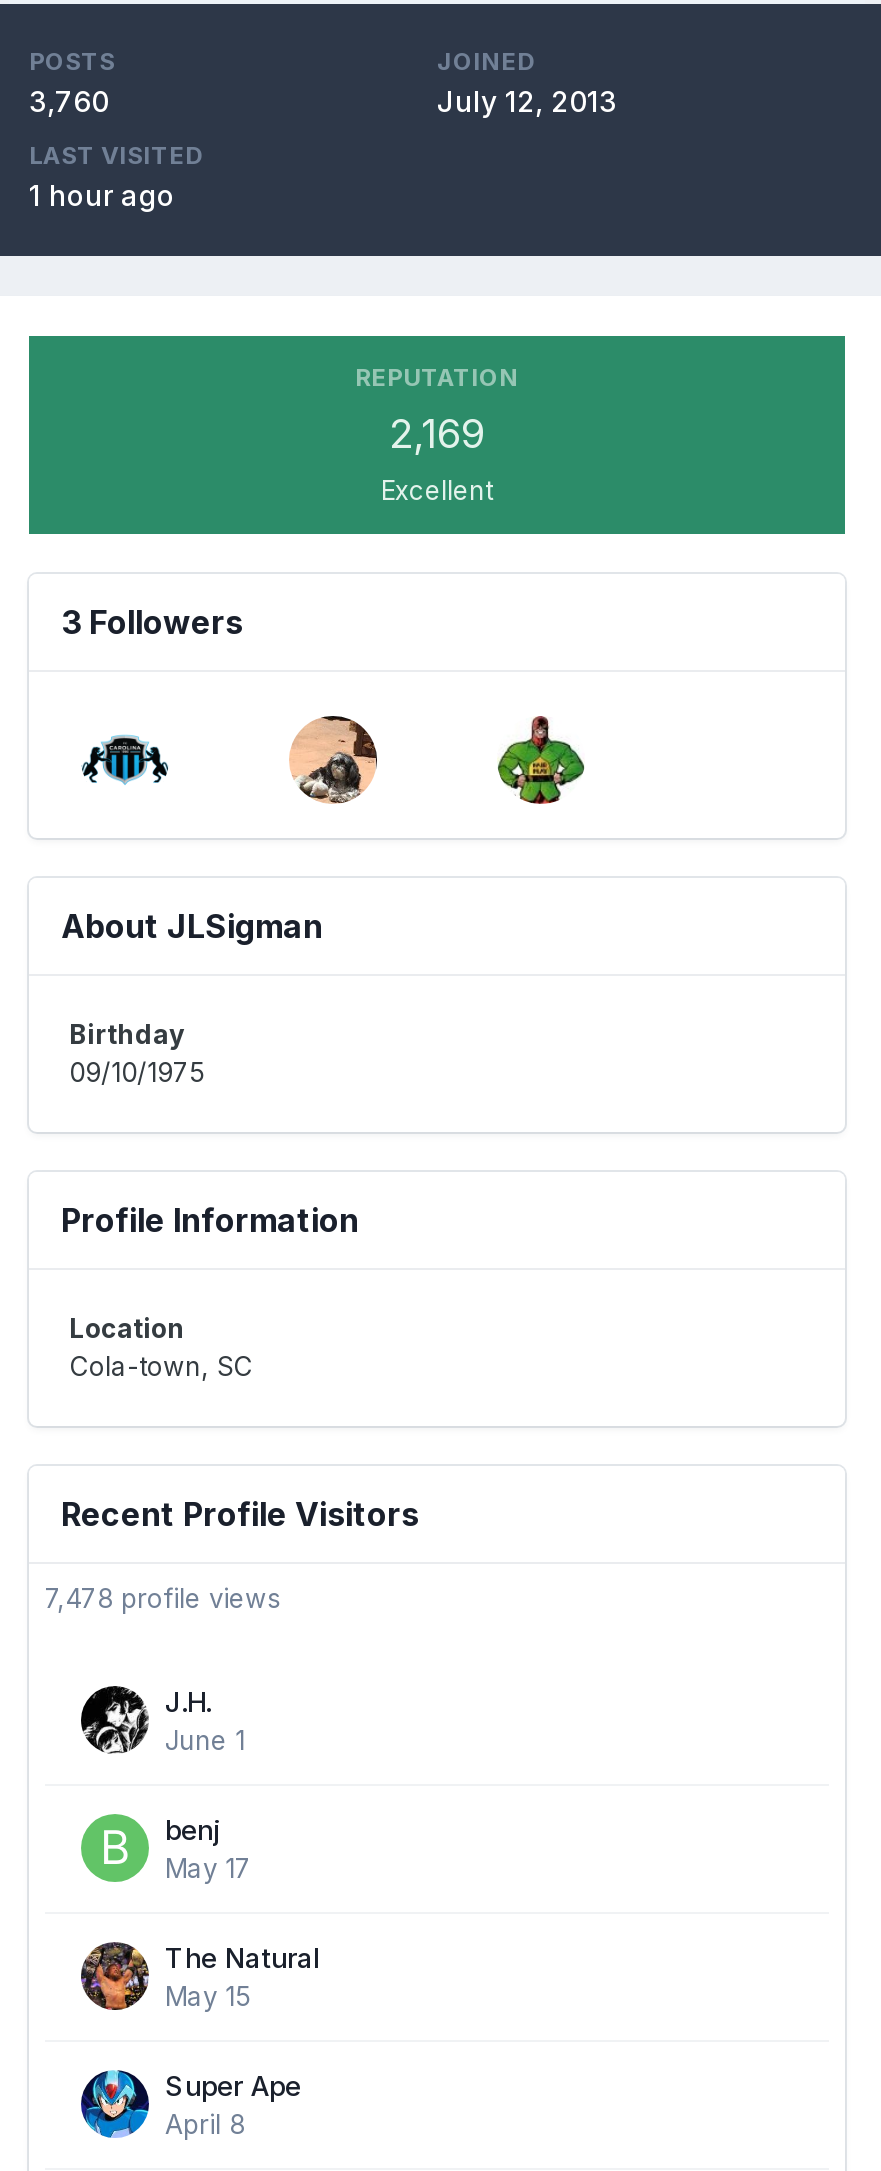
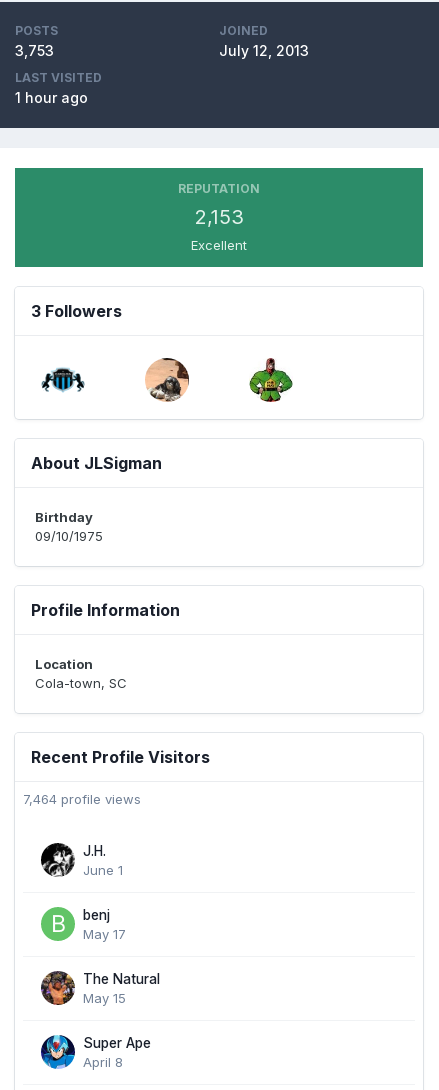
- 3,760
+ 3,753

- 2,169
+ 2,153

- 7,478 profile views
+ 7,464 profile views
